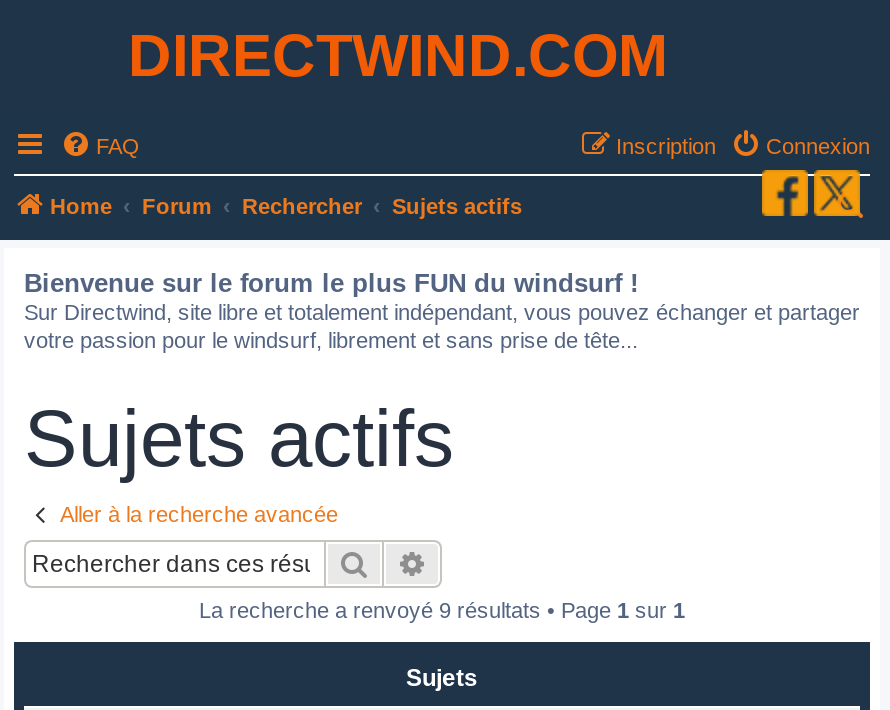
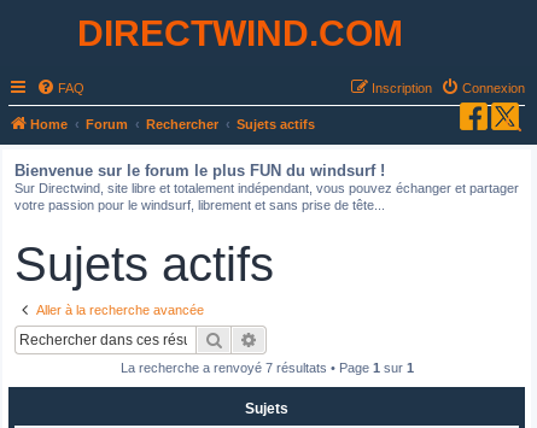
- La recherche a renvoyé 9 résultats • Page 1 sur 1
+ La recherche a renvoyé 7 résultats • Page 1 sur 1
